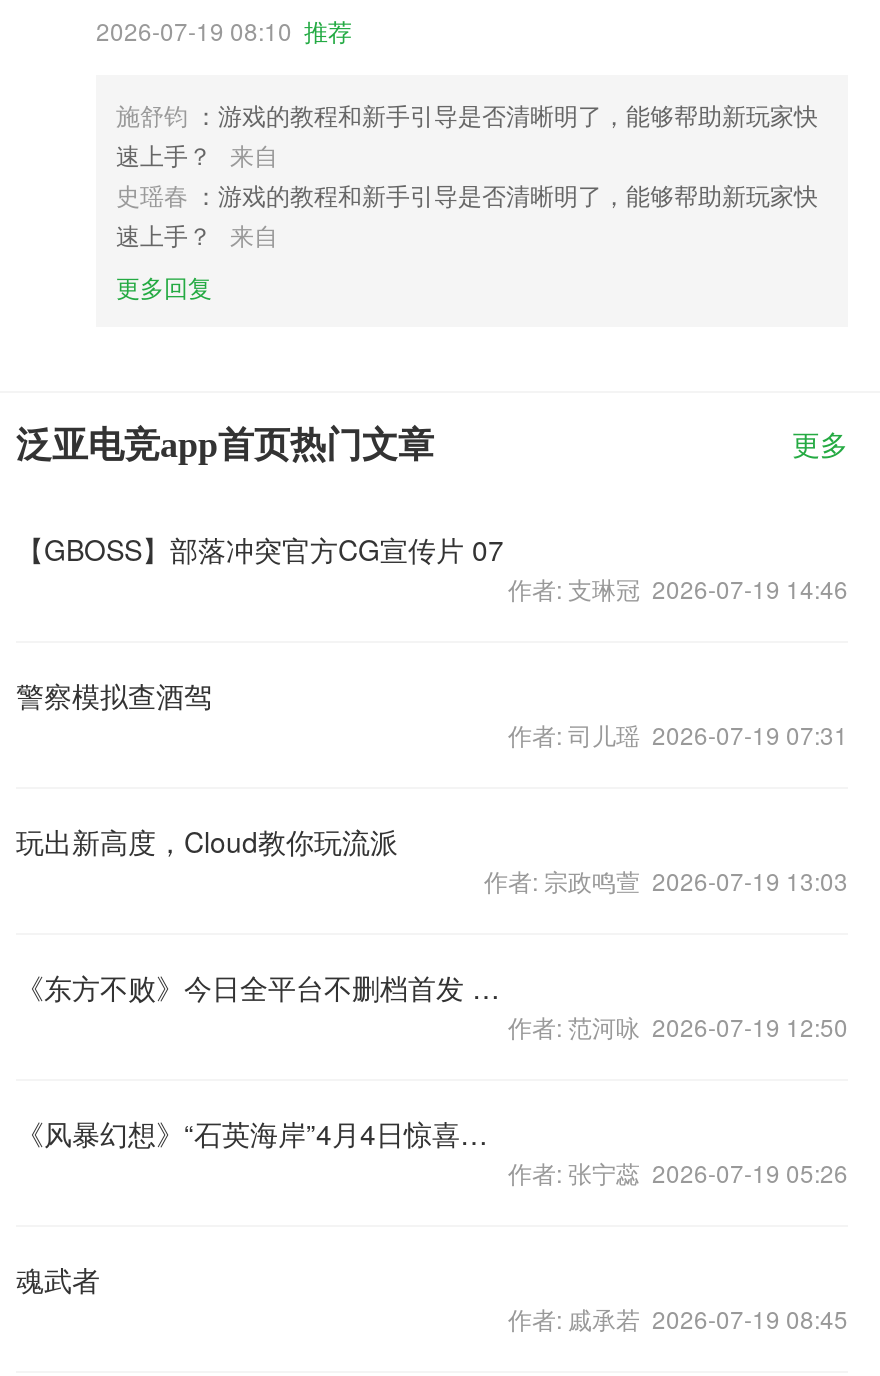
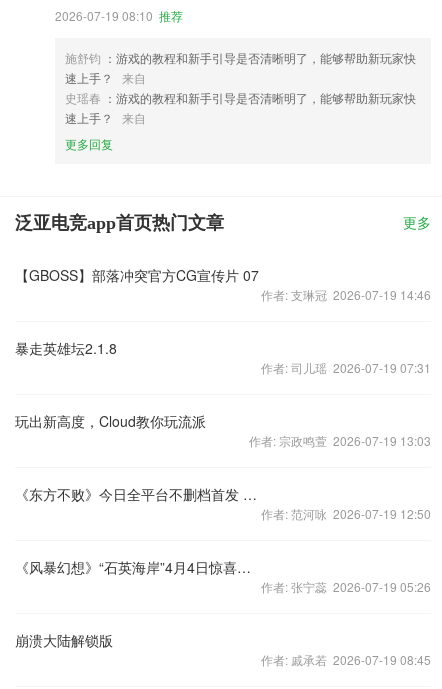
- 警察模拟查酒驾
+ 暴走英雄坛2.1.8

- 魂武者
+ 崩溃大陆解锁版
